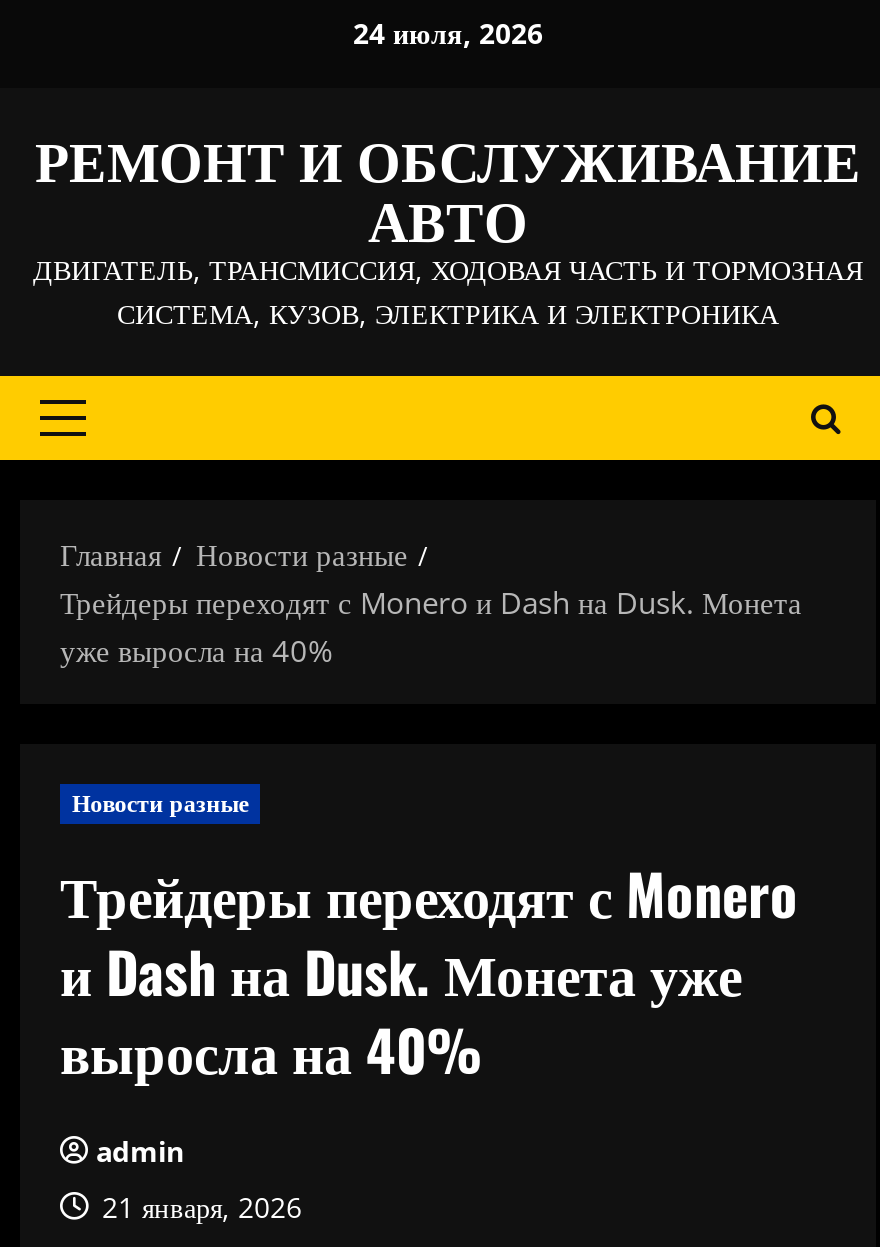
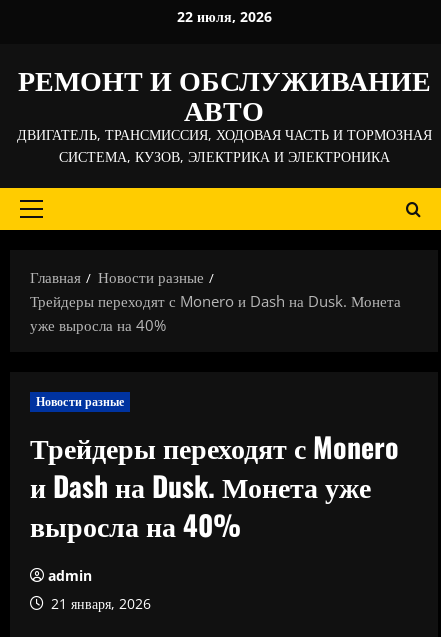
- 24 июля, 2026
+ 22 июля, 2026
